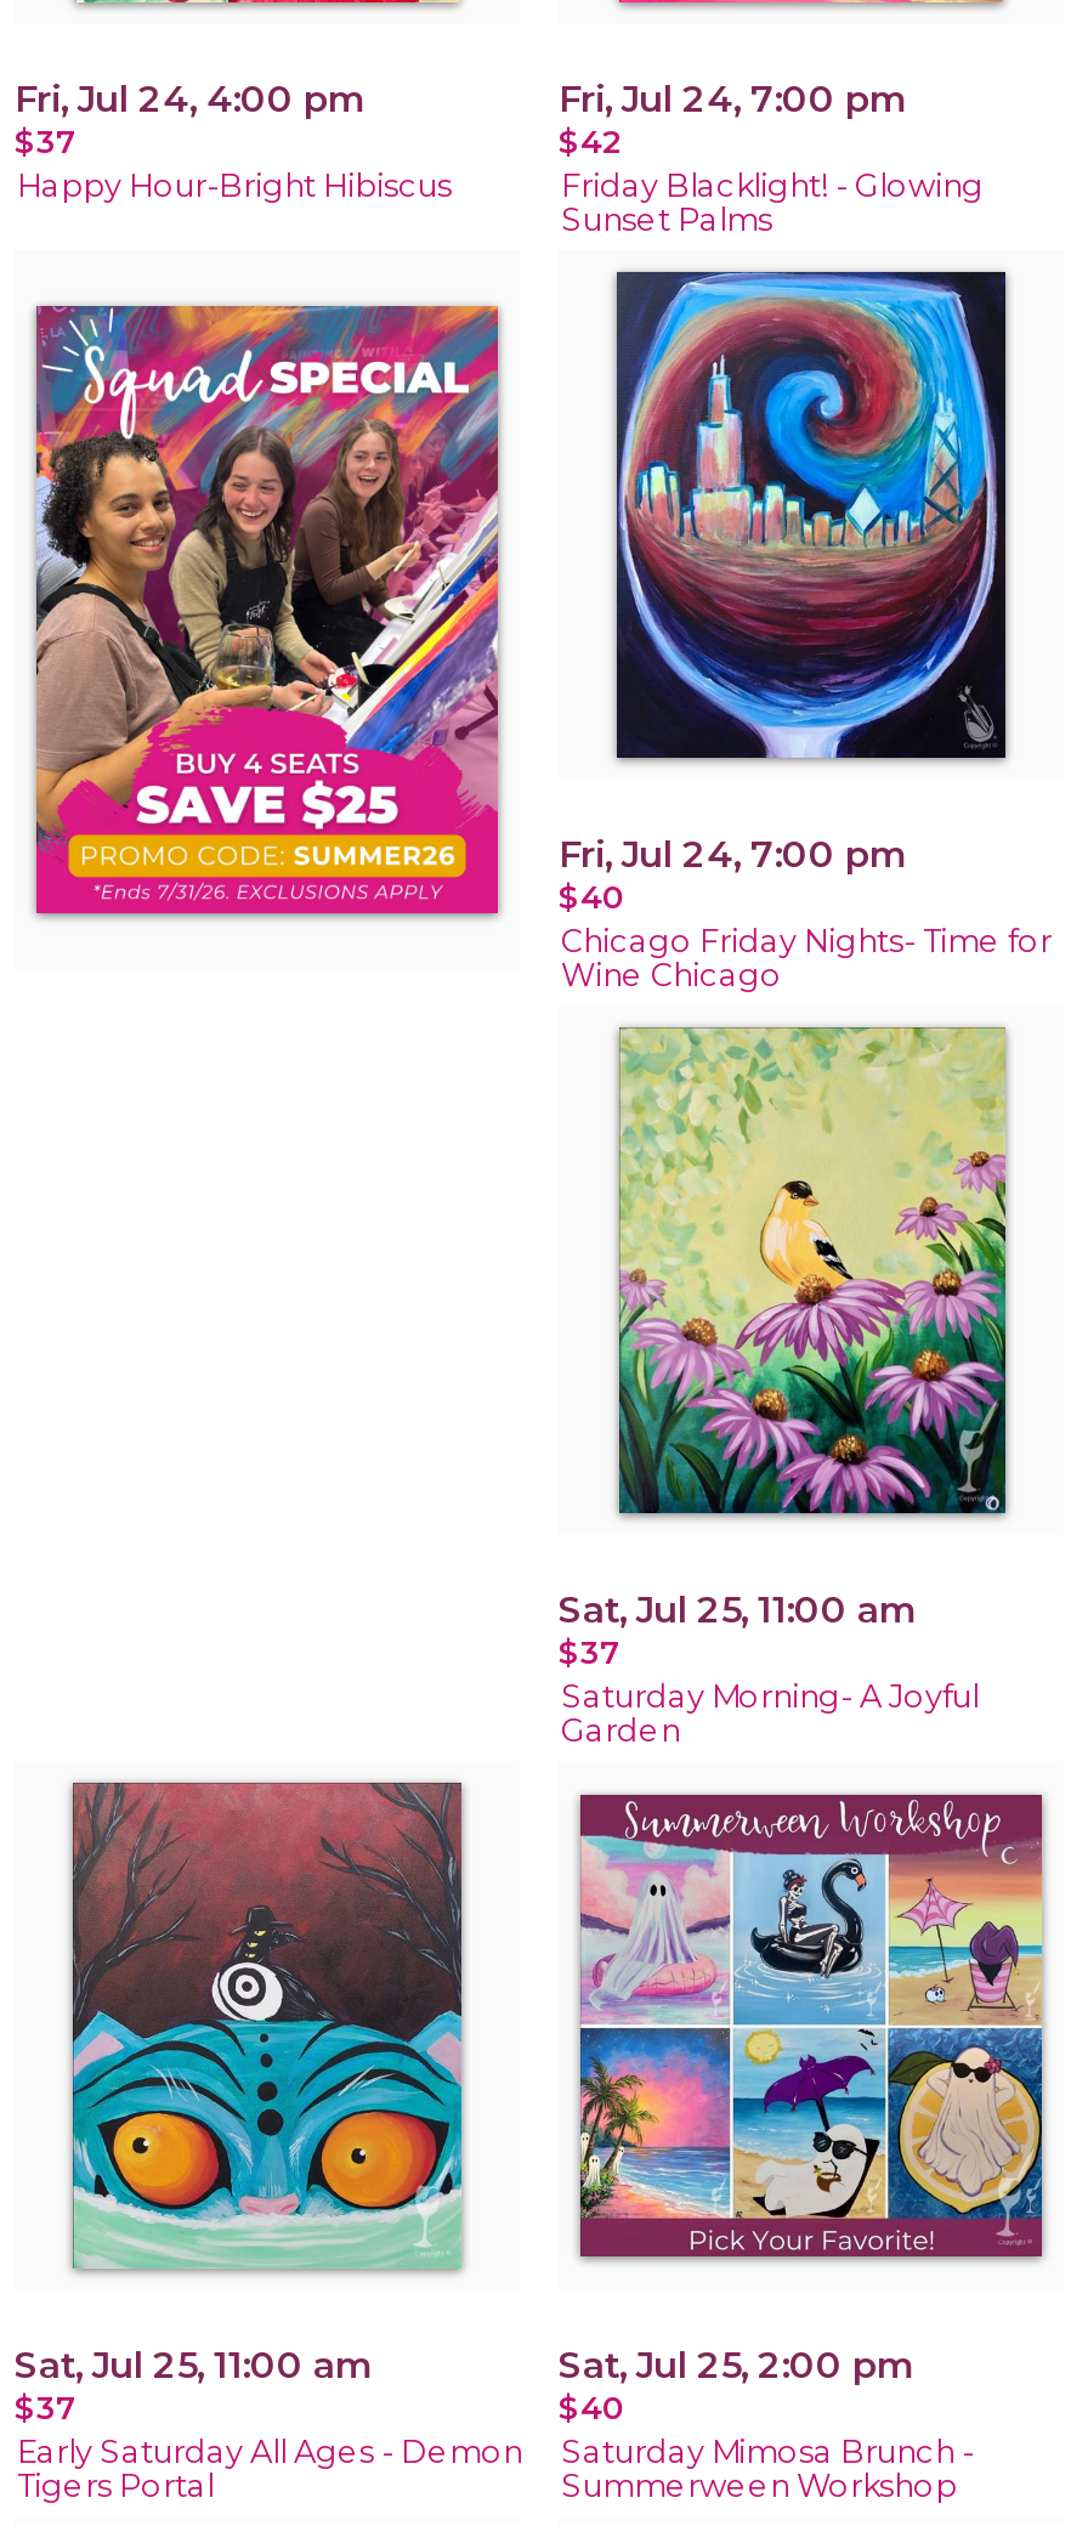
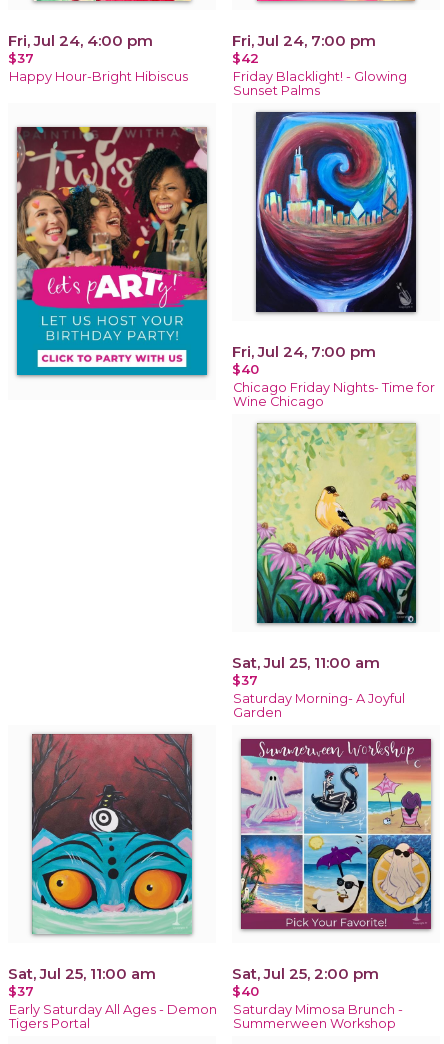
- [image]
+ [image]
